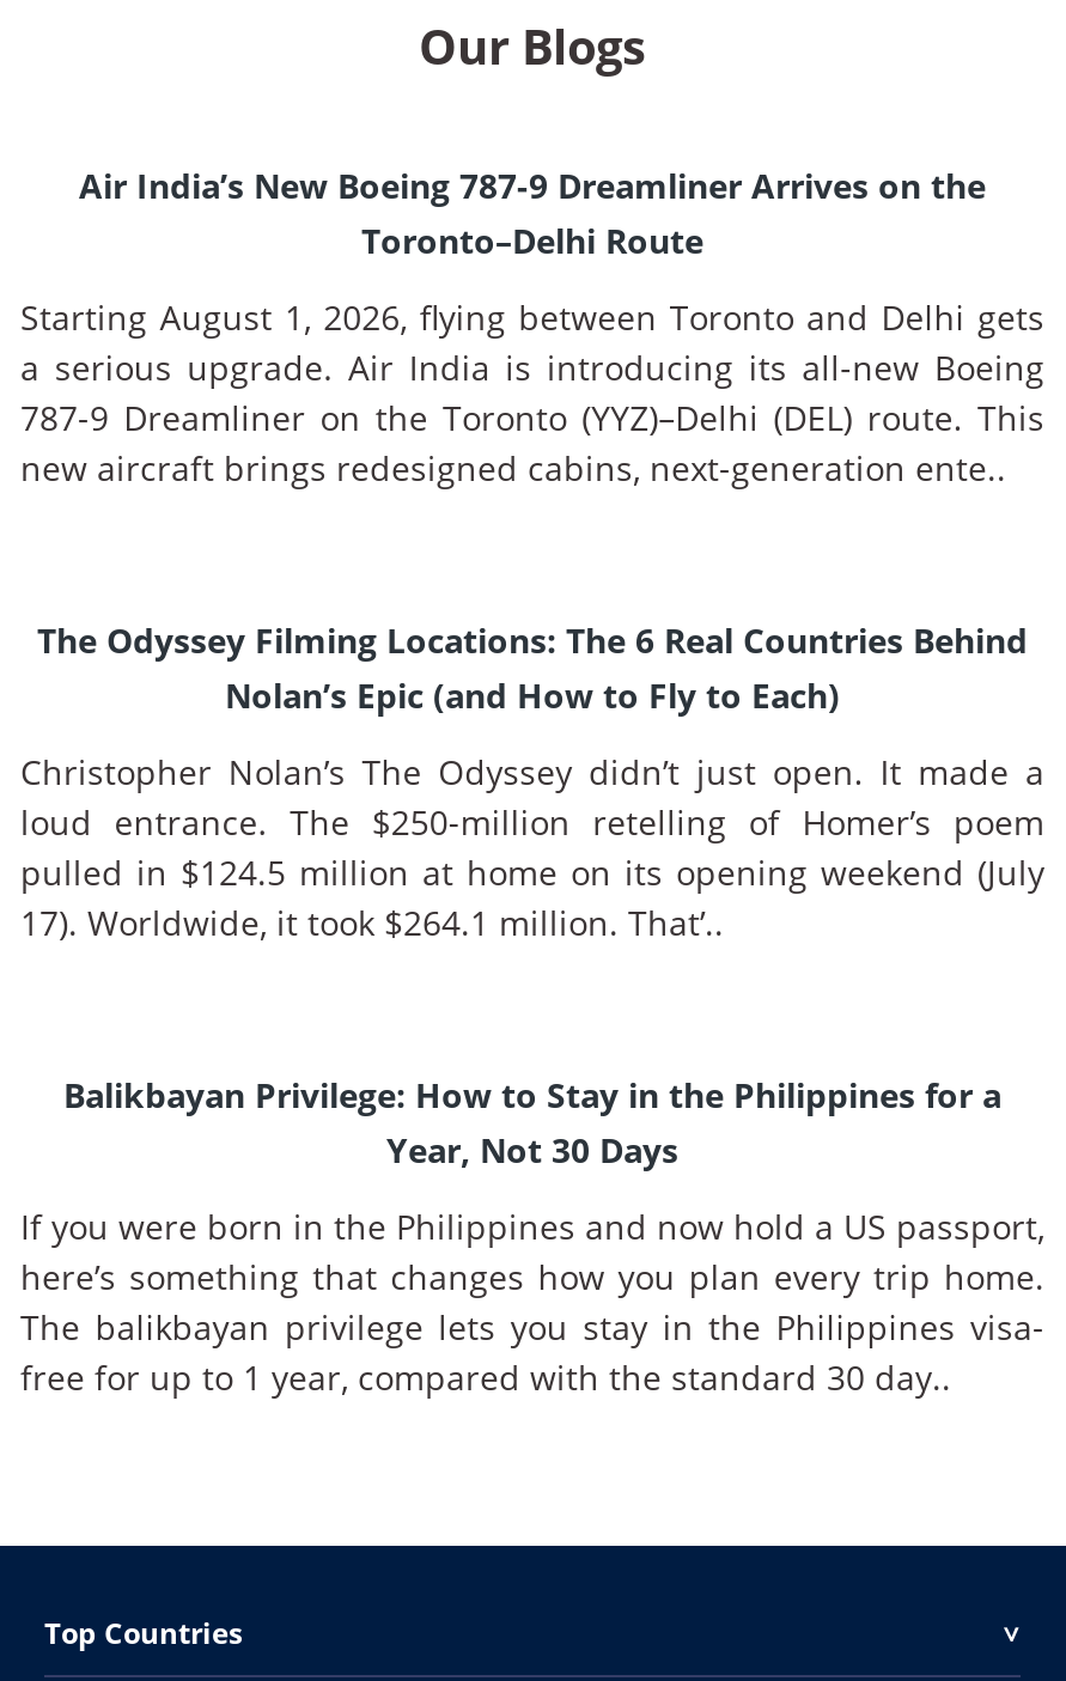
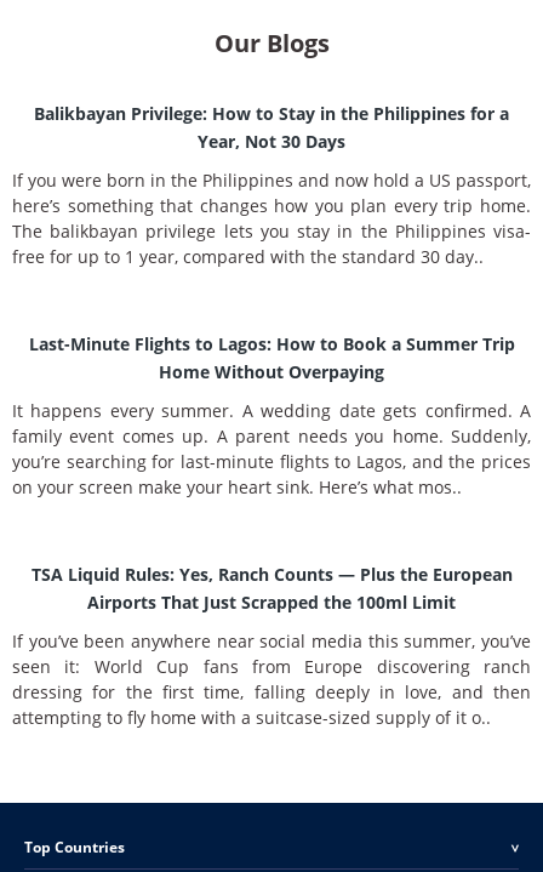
- Air India’s New Boeing 787-9 Dreamliner Arrives on the
- Toronto–Delhi Route
- Starting August 1, 2026, flying between Toronto and Delhi gets
- a serious upgrade. Air India is introducing its all-new Boeing
- 787-9 Dreamliner on the Toronto (YYZ)–Delhi (DEL) route. This
- new aircraft brings redesigned cabins, next-generation ente..

- The Odyssey Filming Locations: The 6 Real Countries Behind
- Nolan’s Epic (and How to Fly to Each)
- Christopher Nolan’s The Odyssey didn’t just open. It made a
- loud entrance. The $250-million retelling of Homer’s poem
- pulled in $124.5 million at home on its opening weekend (July
- 17). Worldwide, it took $264.1 million. That’..

moved up: Balikbayan Privilege: How to Stay in the Philippines for a | Year, Not 30 Days | If you were born in the Philippines and now hold a US passport, | here’s something that changes how you plan every trip home. | The balikbayan privilege lets you stay in the Philippines visa- | free for up to 1 year, compared with the standard 30 day..

+ Last-Minute Flights to Lagos: How to Book a Summer Trip
+ Home Without Overpaying
+ It happens every summer. A wedding date gets confirmed. A
+ family event comes up. A parent needs you home. Suddenly,
+ you’re searching for last-minute flights to Lagos, and the prices
+ on your screen make your heart sink. Here’s what mos..

+ TSA Liquid Rules: Yes, Ranch Counts — Plus the European
+ Airports That Just Scrapped the 100ml Limit
+ If you’ve been anywhere near social media this summer, you’ve
+ seen it: World Cup fans from Europe discovering ranch
+ dressing for the first time, falling deeply in love, and then
+ attempting to fly home with a suitcase-sized supply of it o..
